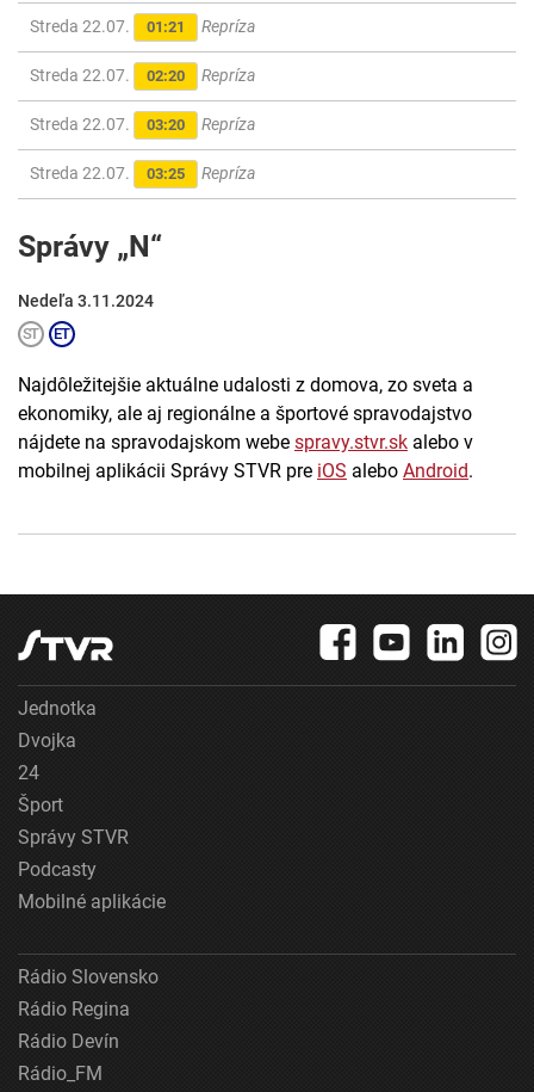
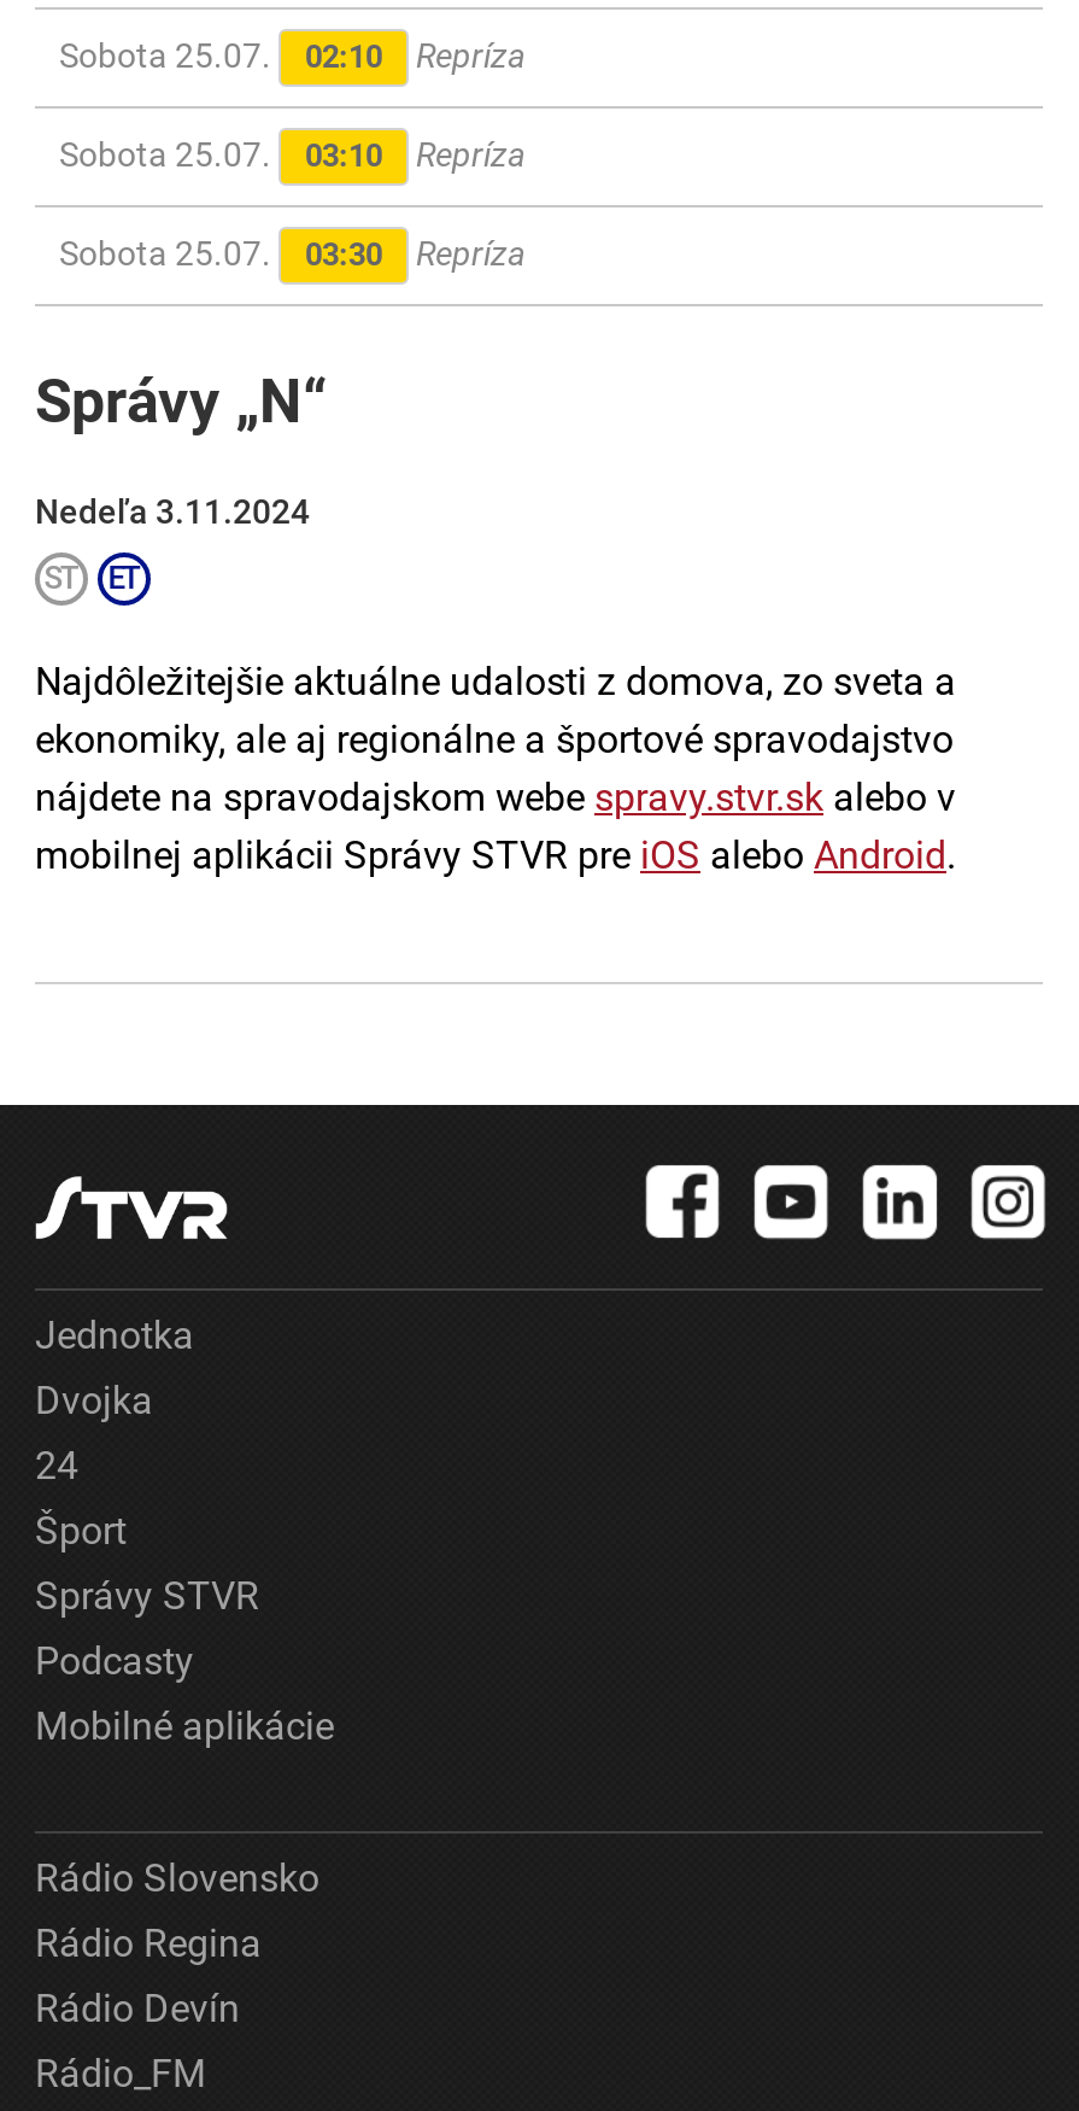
- Streda 22.07.
- 01:21
+ Sobota 25.07.
+ 02:10

- Streda 22.07.
- 02:20
+ Sobota 25.07.
+ 03:10

- Streda 22.07.
- 03:20
- Repríza
- Streda 22.07.
- 03:25
+ Sobota 25.07.
+ 03:30
